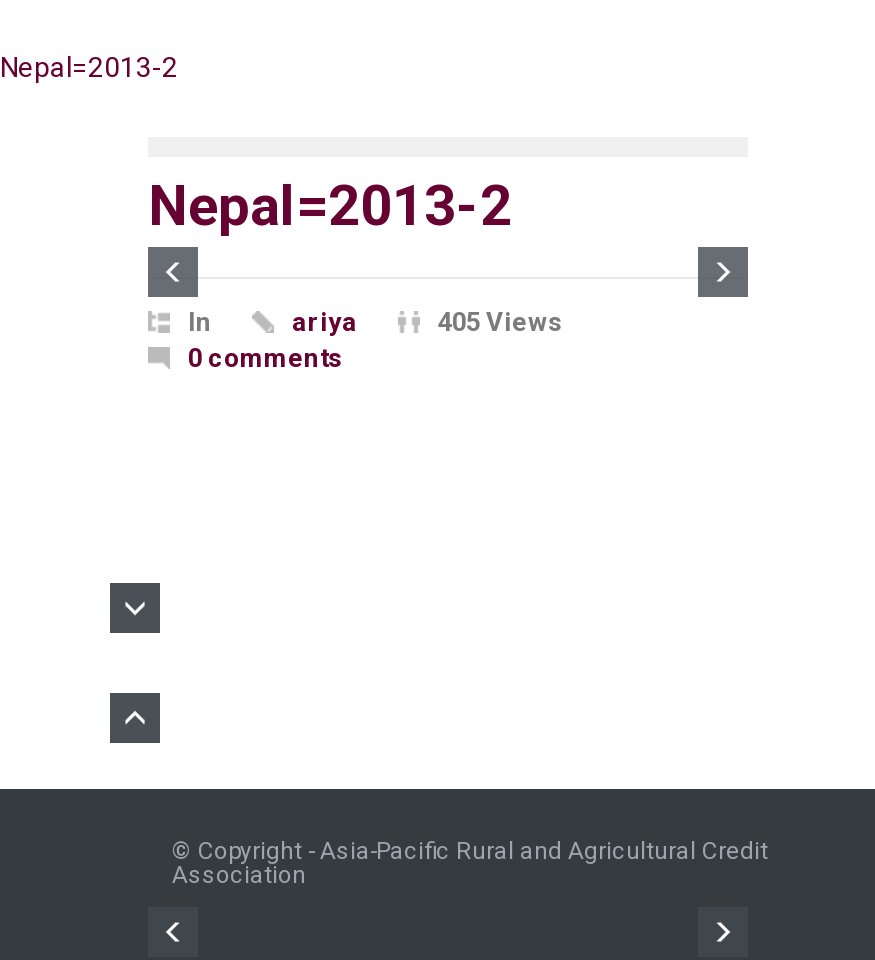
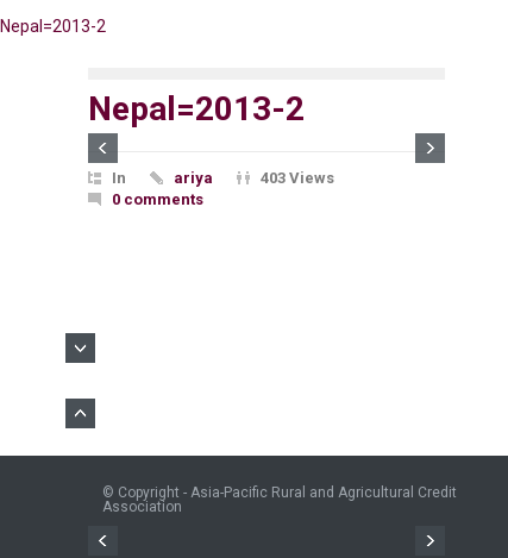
- 405 Views
+ 403 Views
